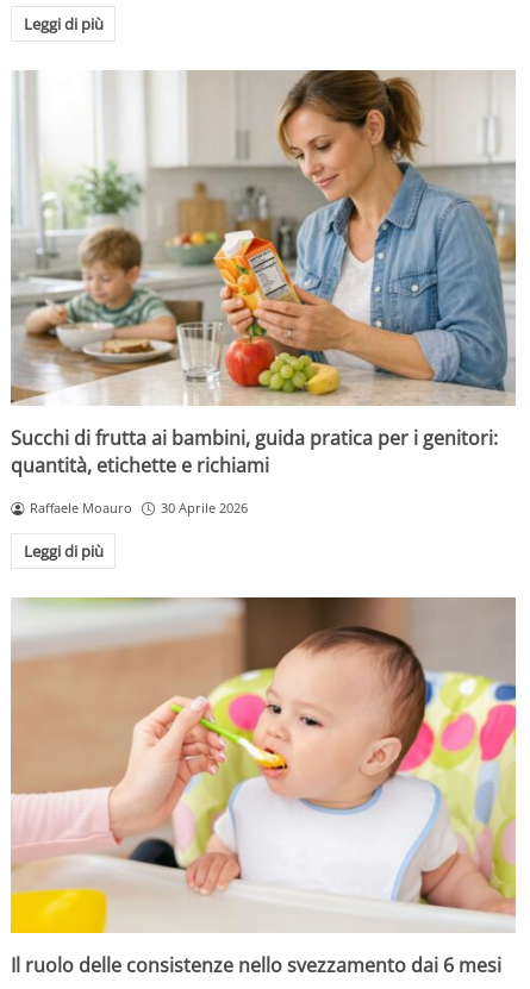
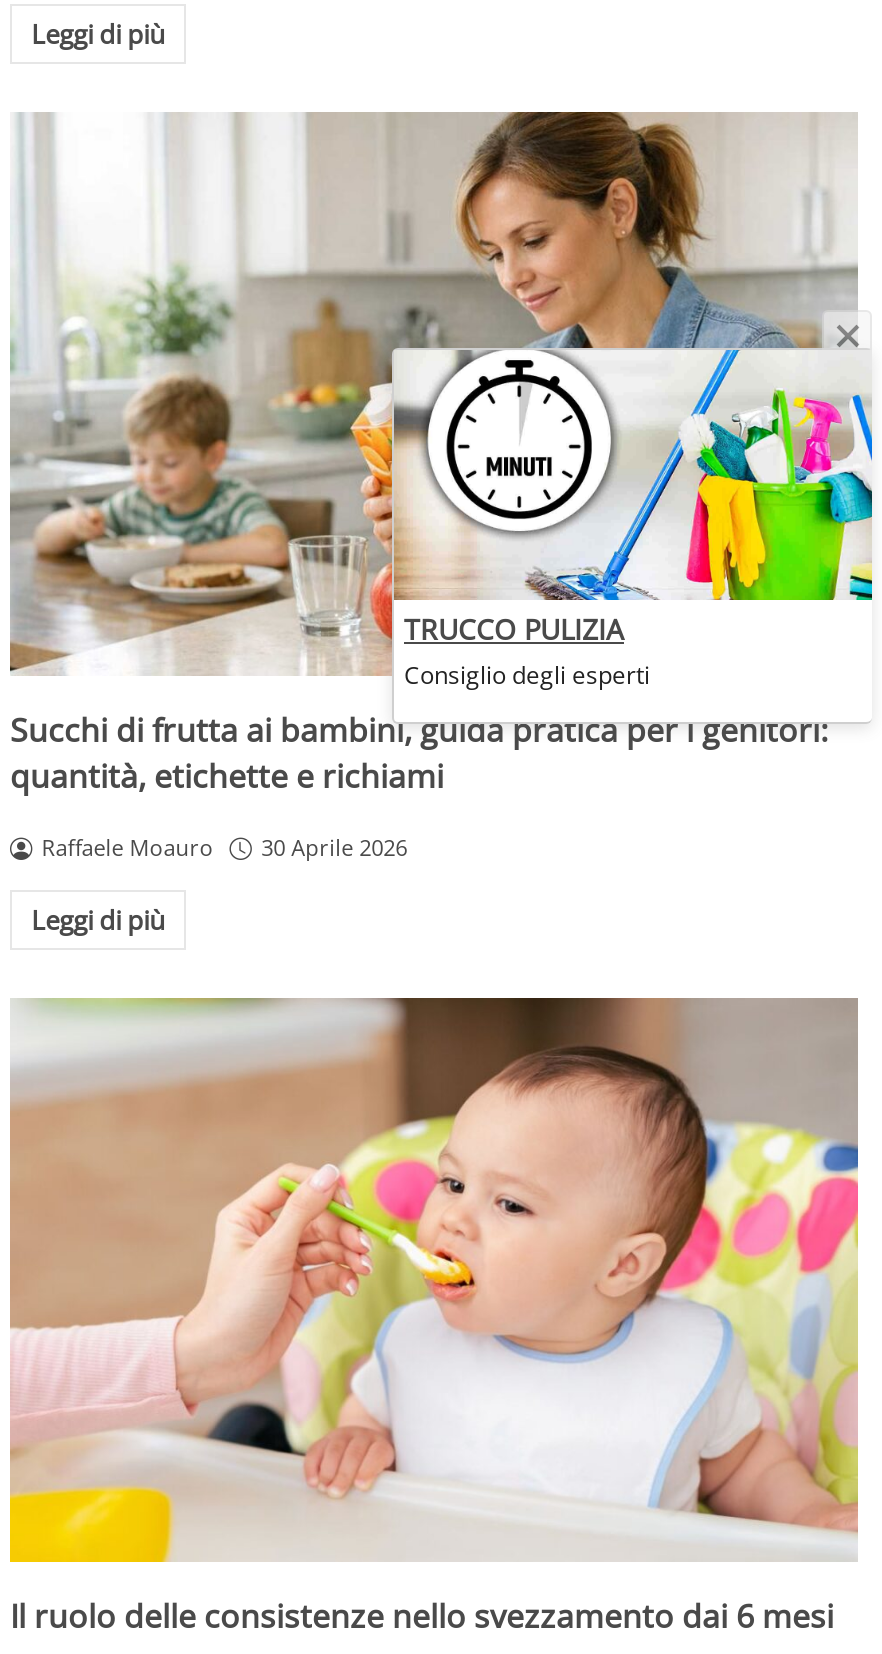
+ TRUCCO PULIZIA
+ Consiglio degli esperti

- [image]
+ [image]
